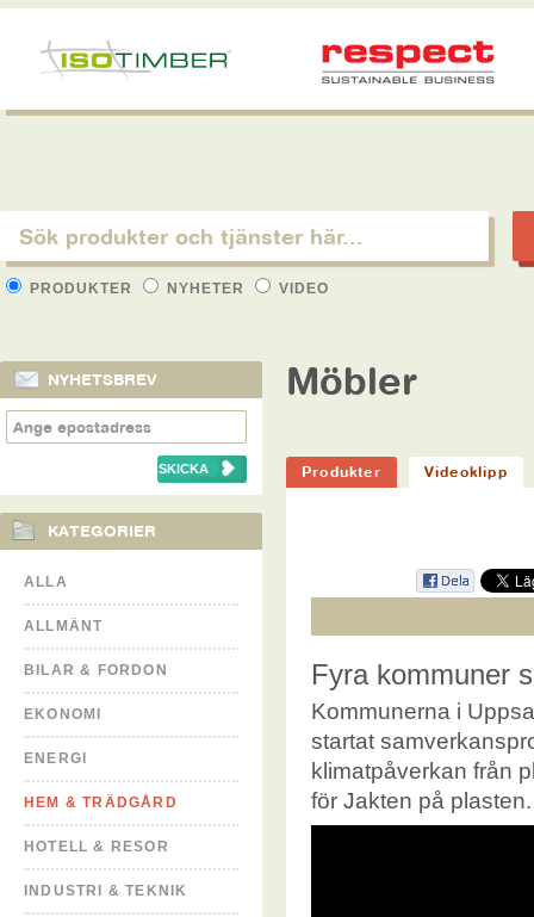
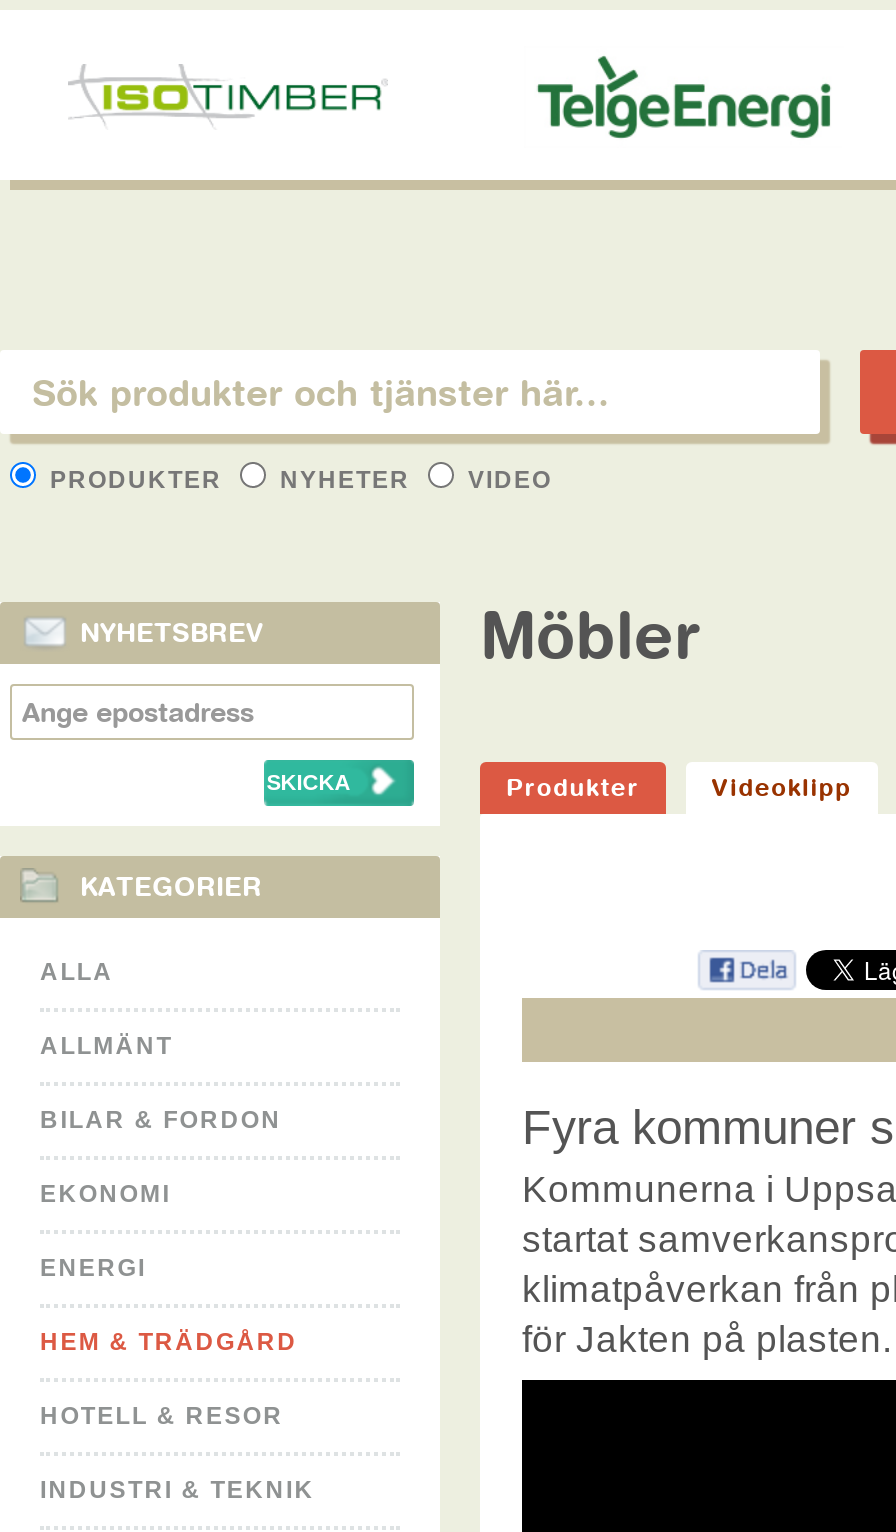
- [image]
+ [image]
